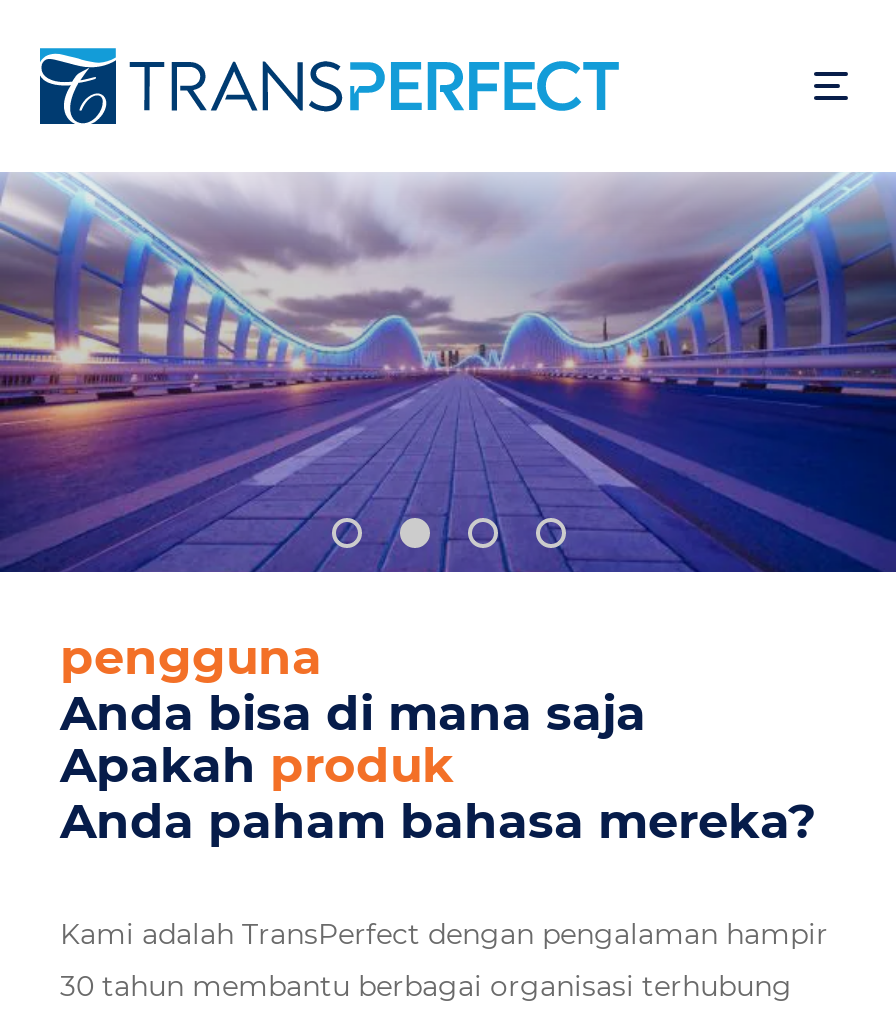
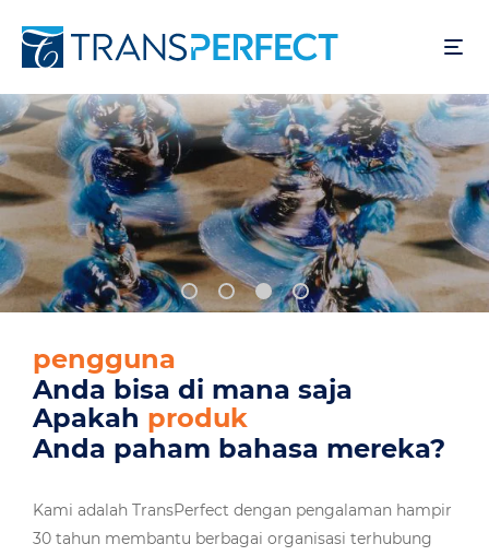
- [image]
+ [image]
